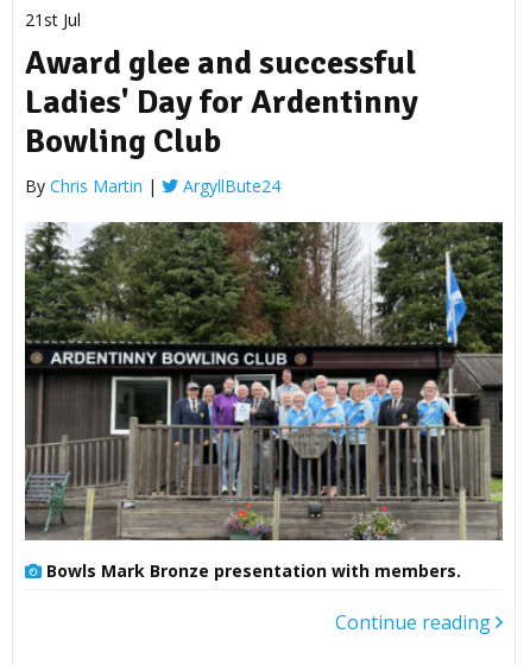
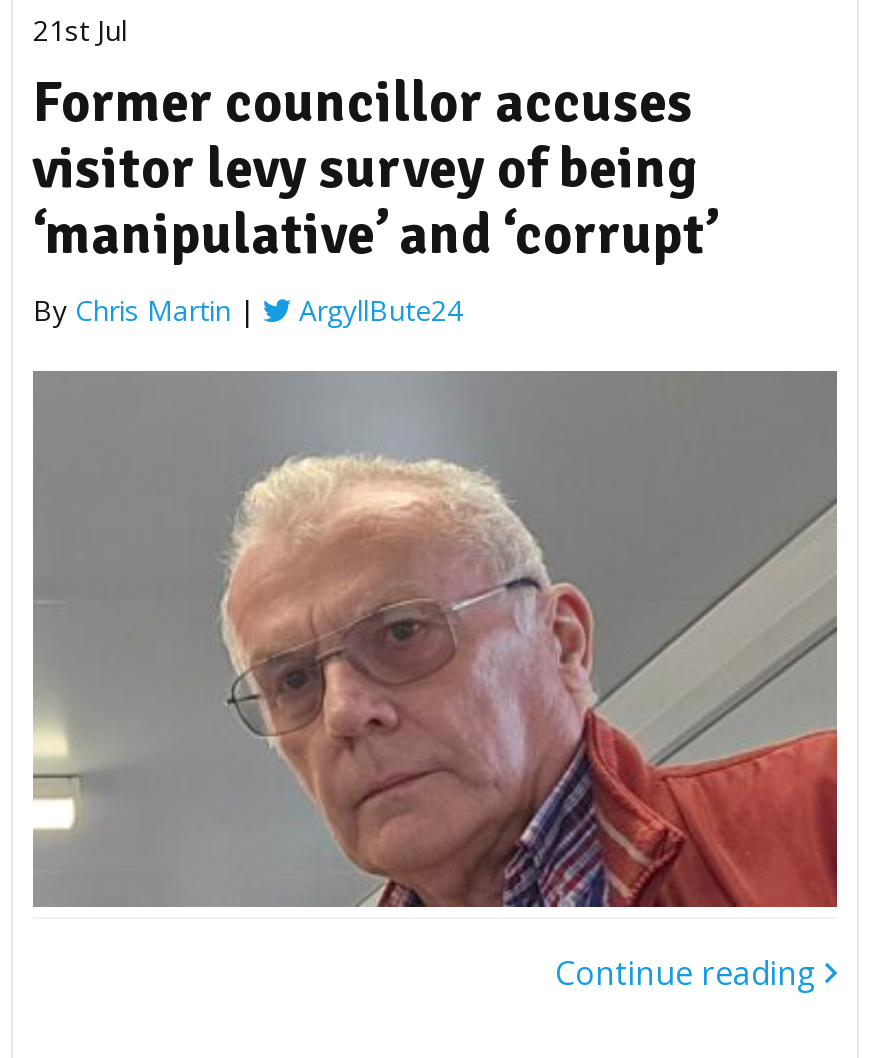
- Award glee and successful
- Ladies' Day for Ardentinny
- Bowling Club
+ Former councillor accuses
+ visitor levy survey of being
+ ‘manipulative’ and ‘corrupt’

- [image]
+ [image]

- Bowls Mark Bronze presentation with members.
